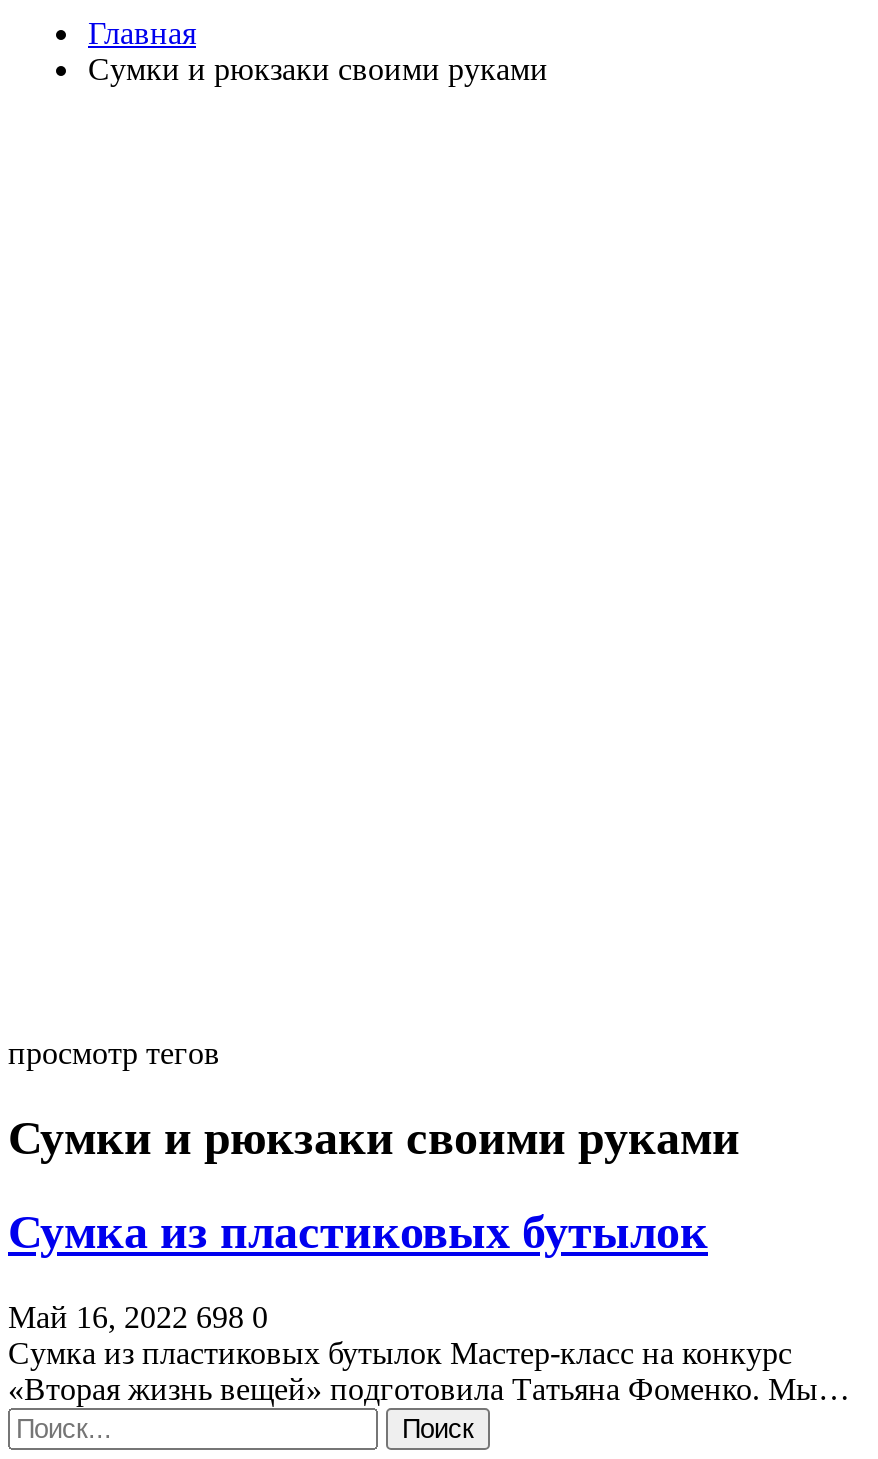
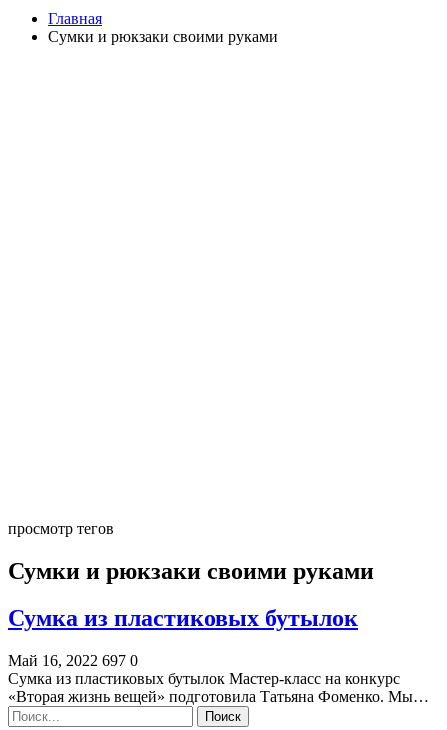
- Май 16, 2022 698 0
+ Май 16, 2022 697 0
